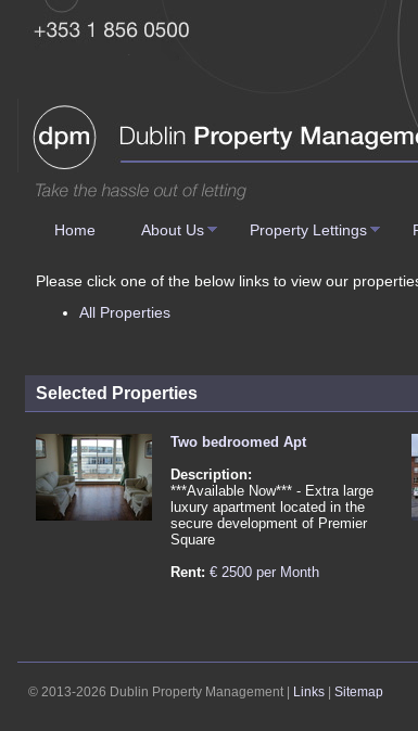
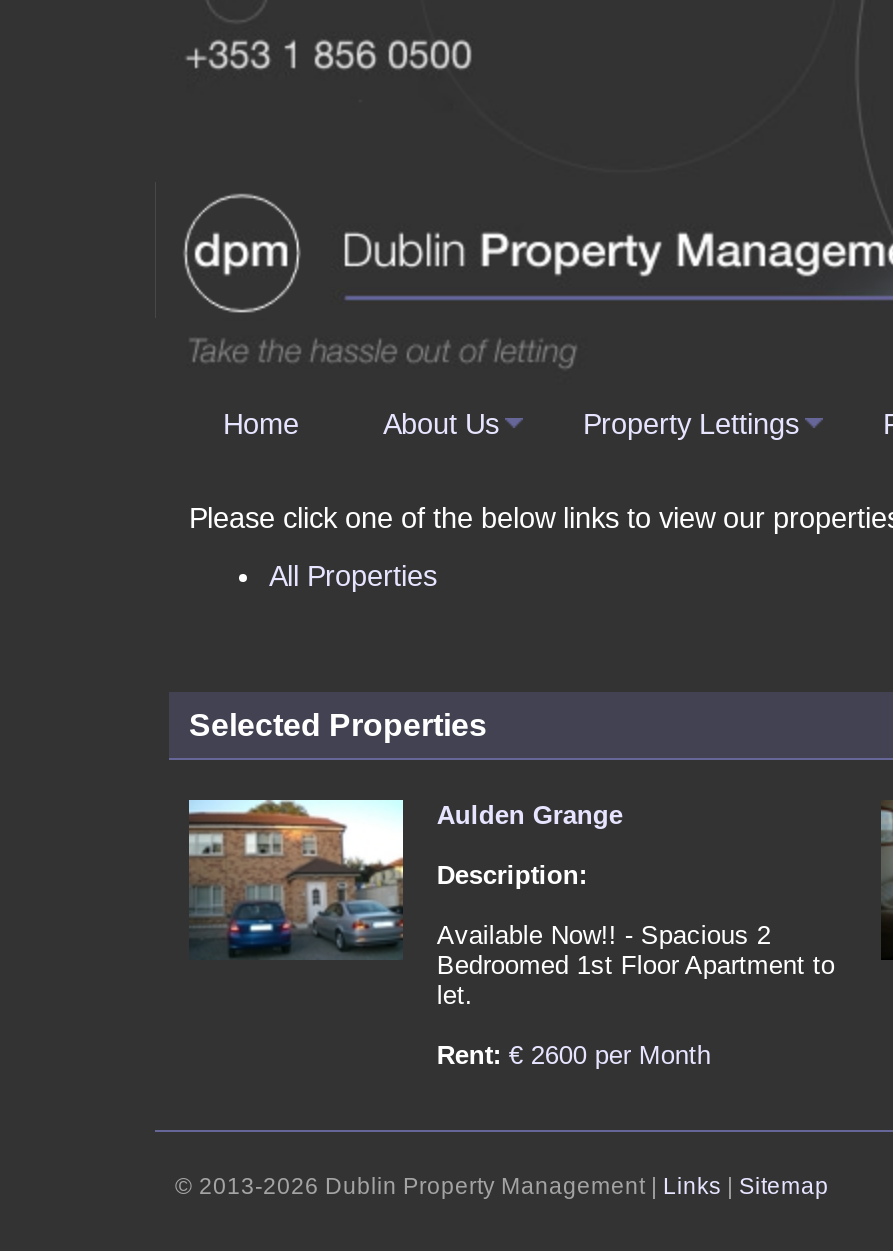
- [image]
- Two bedroomed Apt
+ [image]
+ Aulden Grange

- ***Available Now*** - Extra large
- luxury apartment located in the
- secure development of Premier
- Square
+ Available Now!! - Spacious 2
+ Bedroomed 1st Floor Apartment to
+ let.

- Rent: € 2500 per Month
+ Rent: € 2600 per Month
